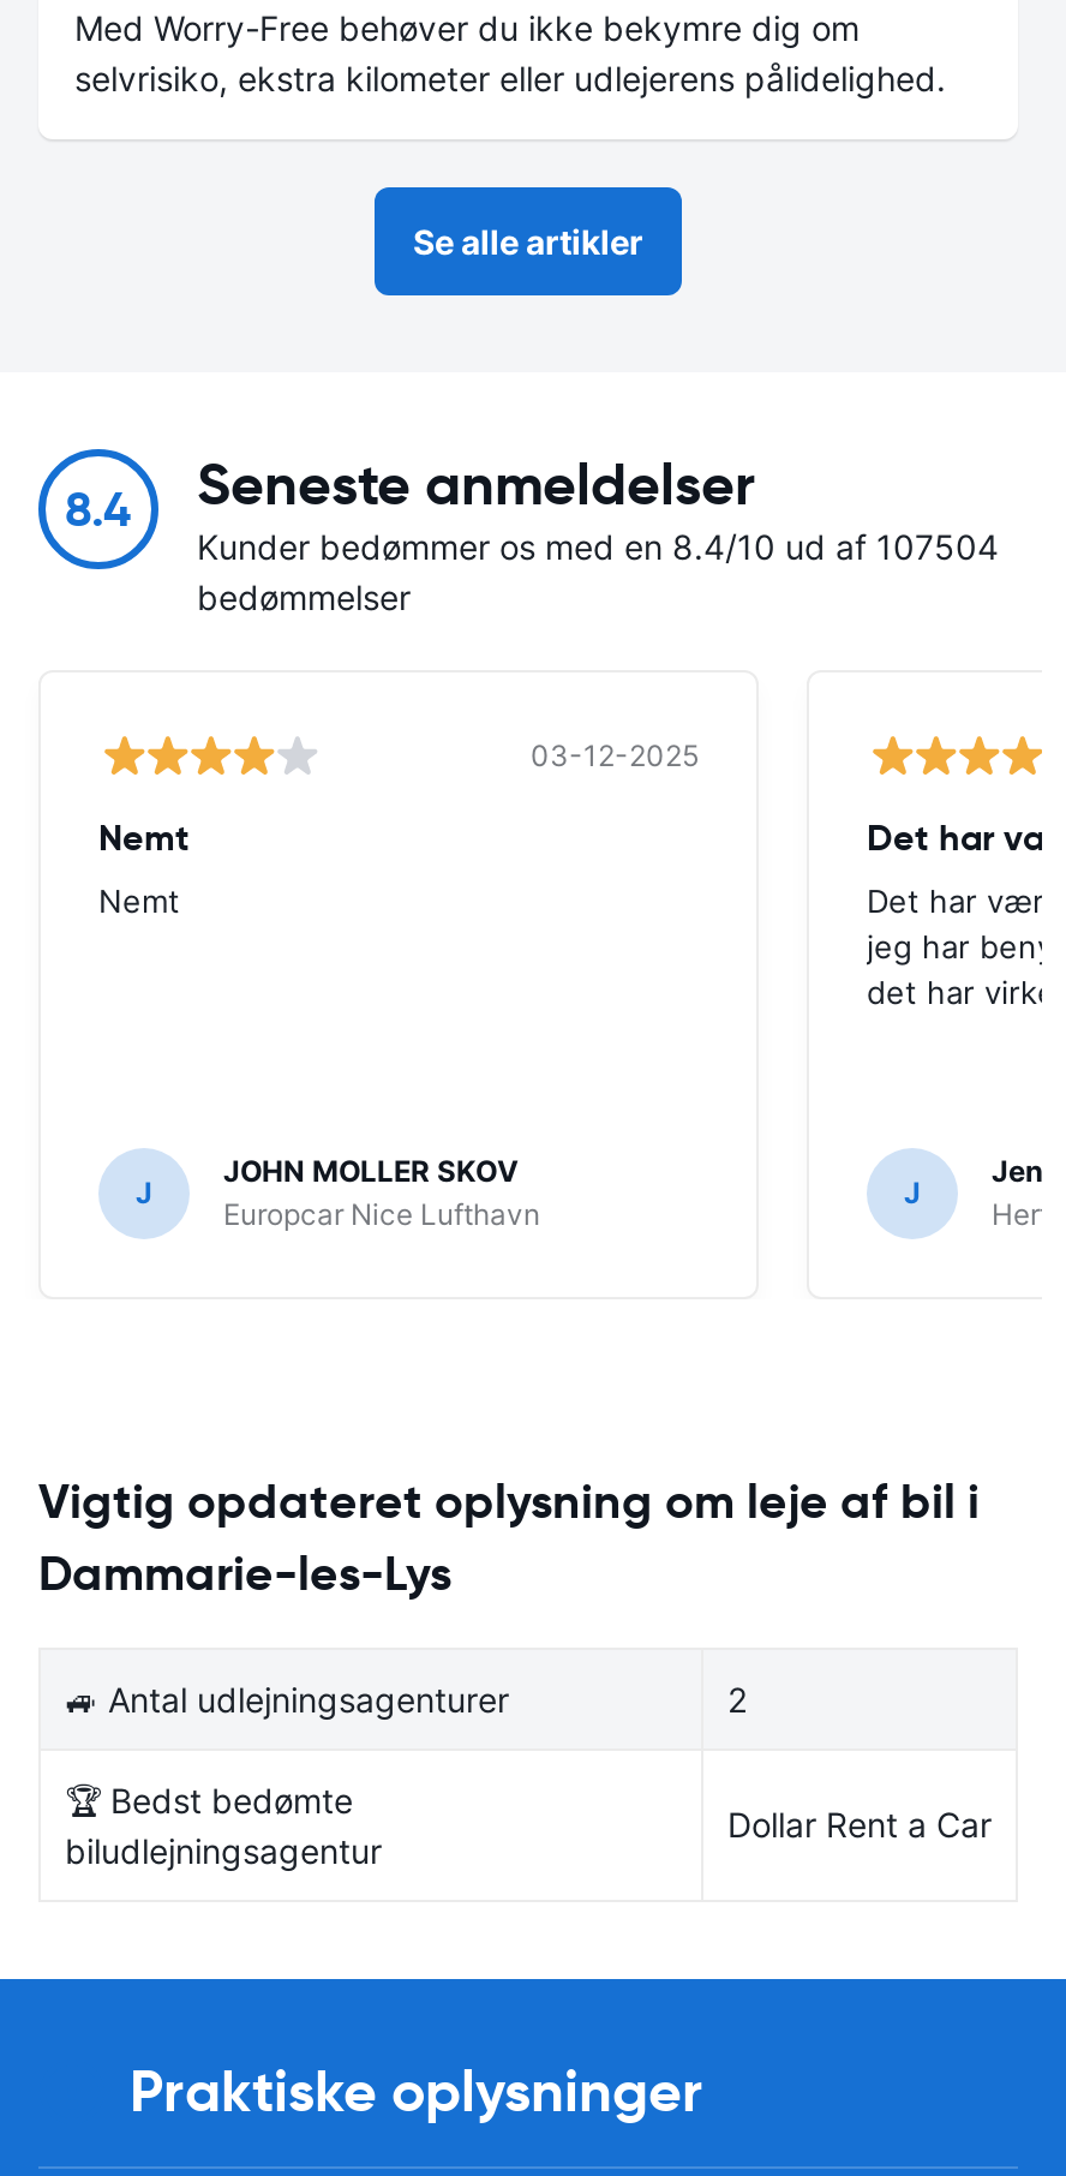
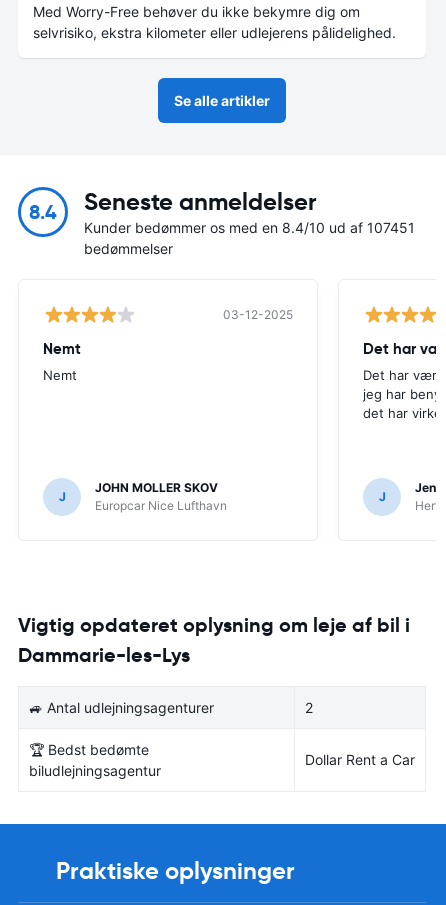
- Kunder bedømmer os med en 8.4/10 ud af 107504
+ Kunder bedømmer os med en 8.4/10 ud af 107451
